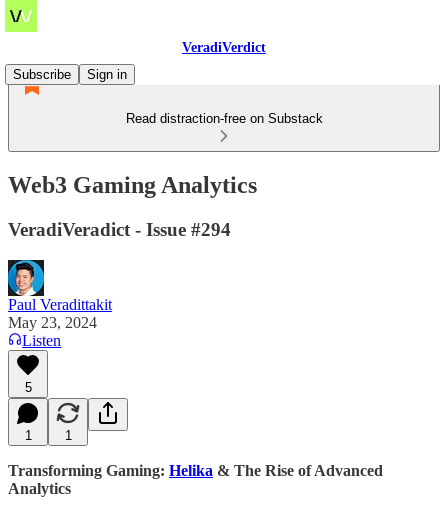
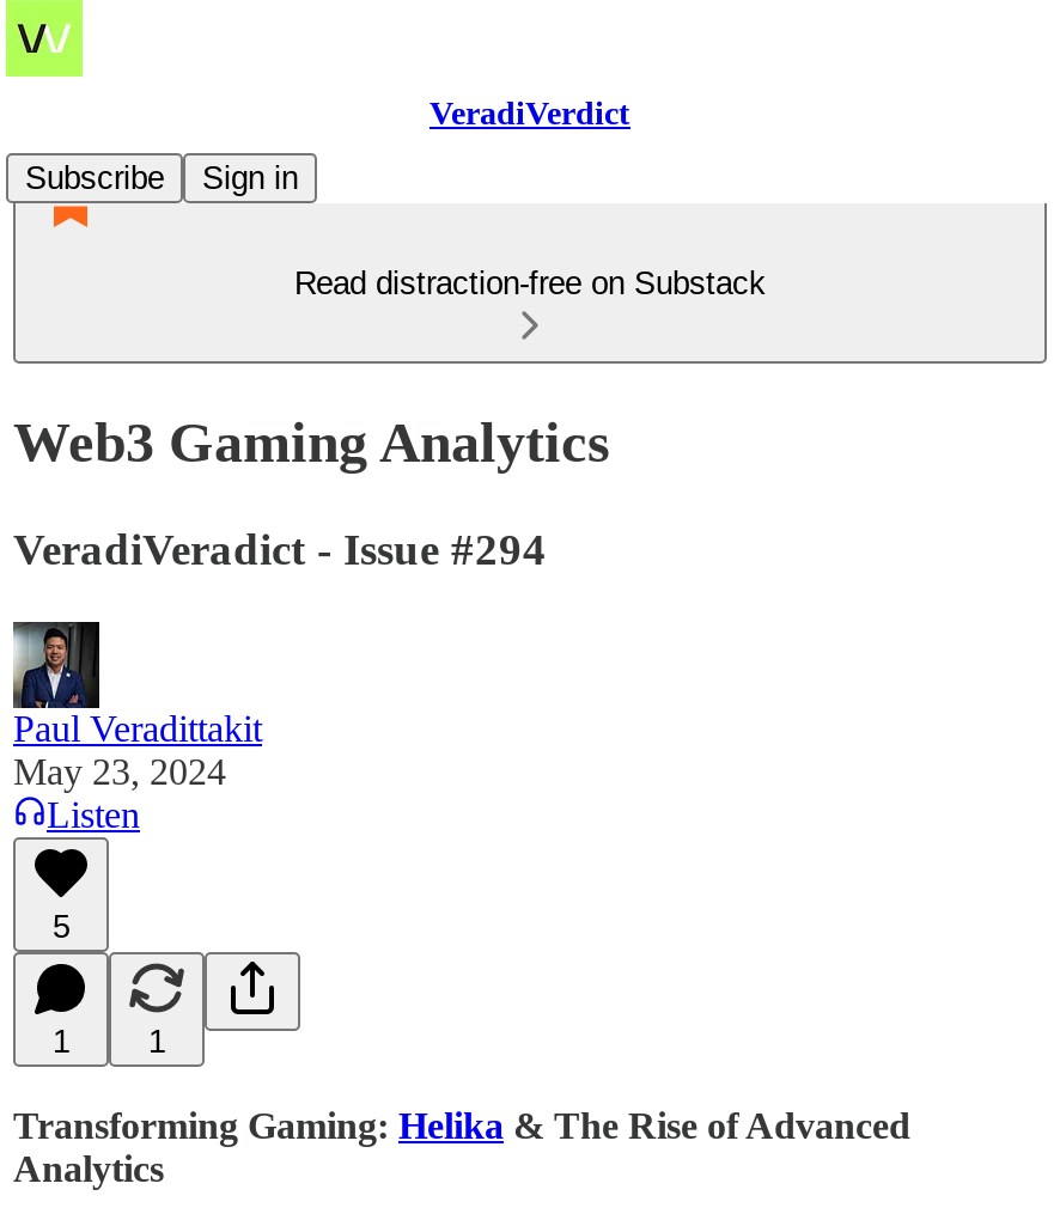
- [image]
+ [image]
